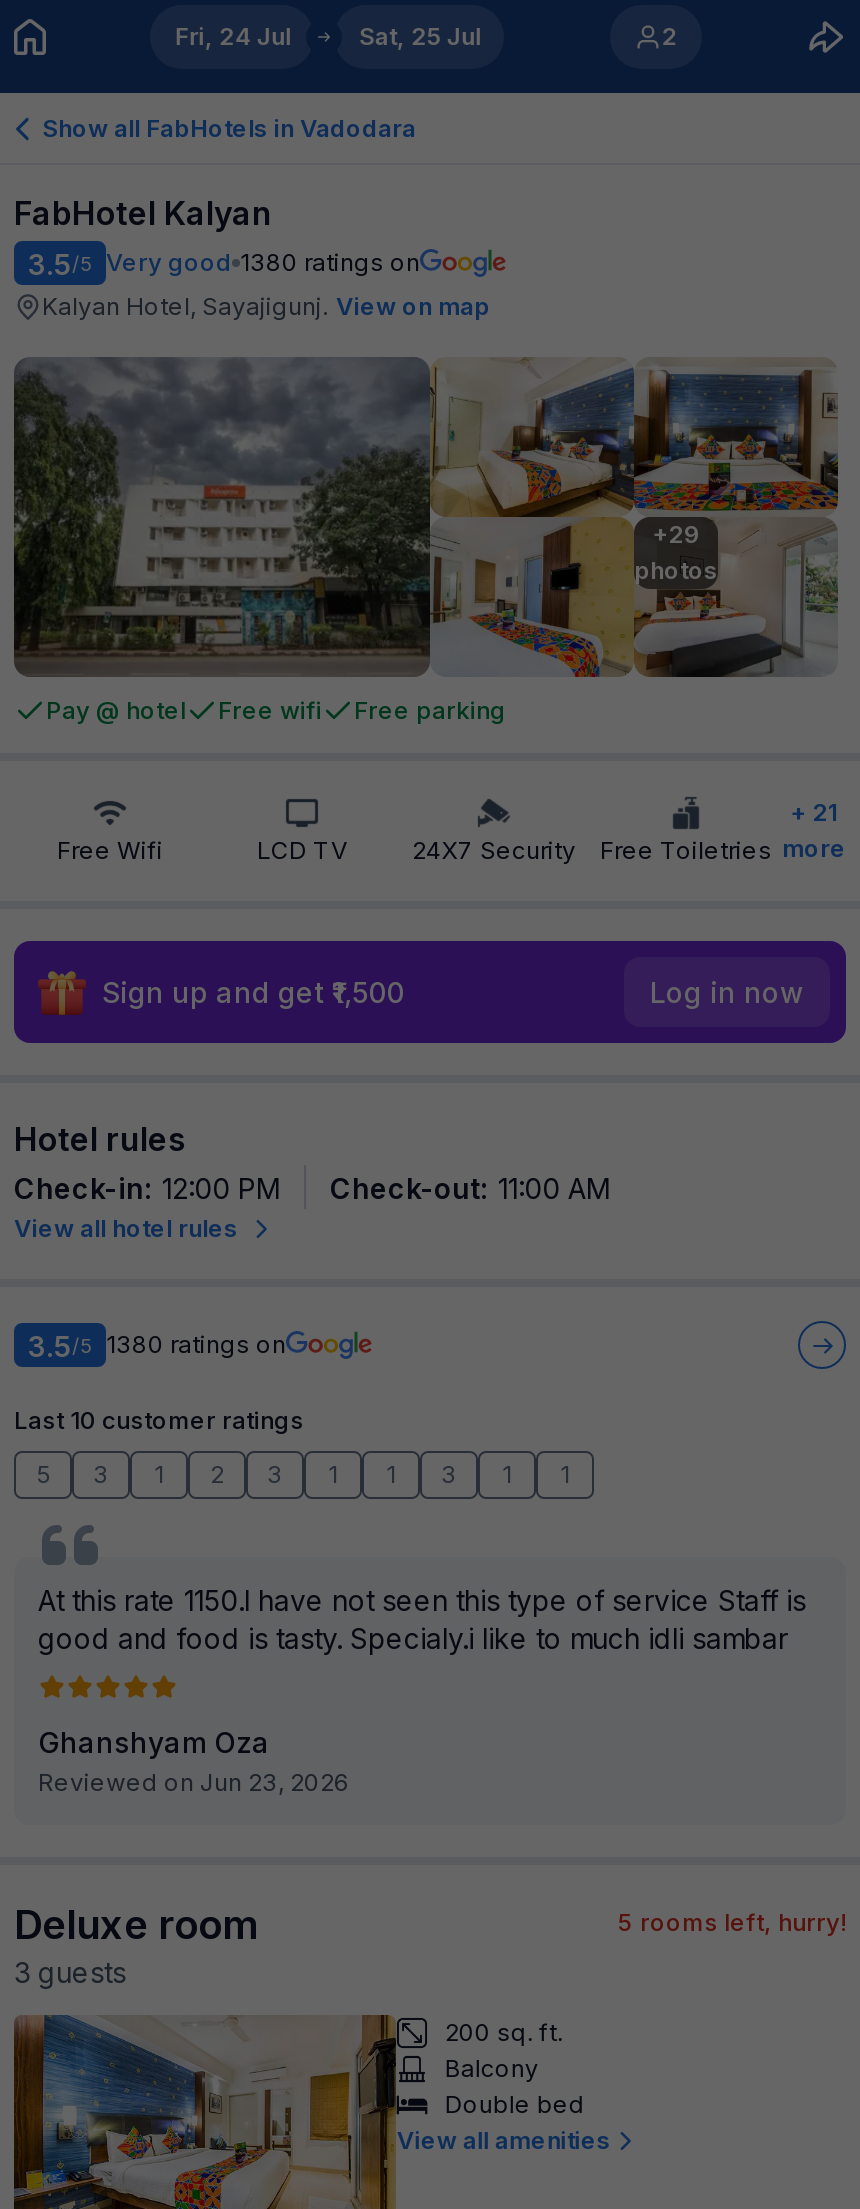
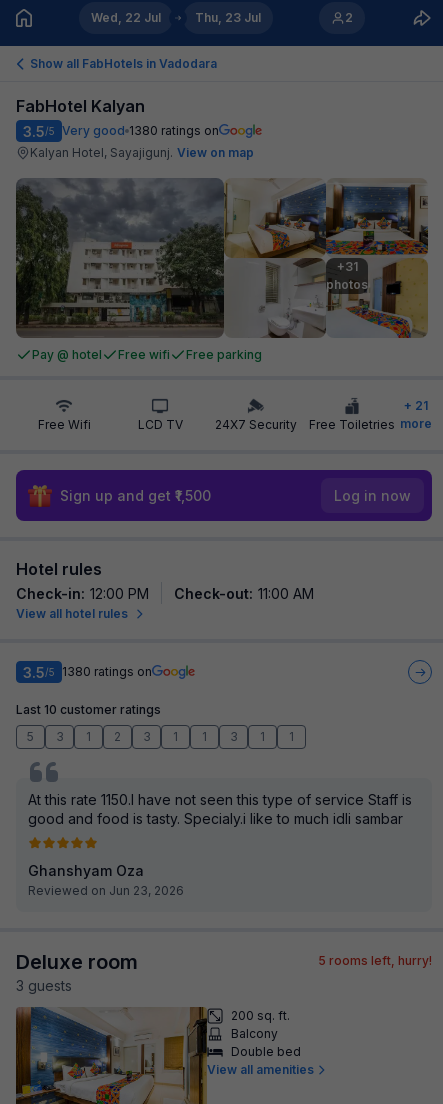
- Fri, 24 Jul
+ Wed, 22 Jul

- Sat, 25 Jul
+ Thu, 23 Jul

- [image]
- +29
+ [image]
+ +31
